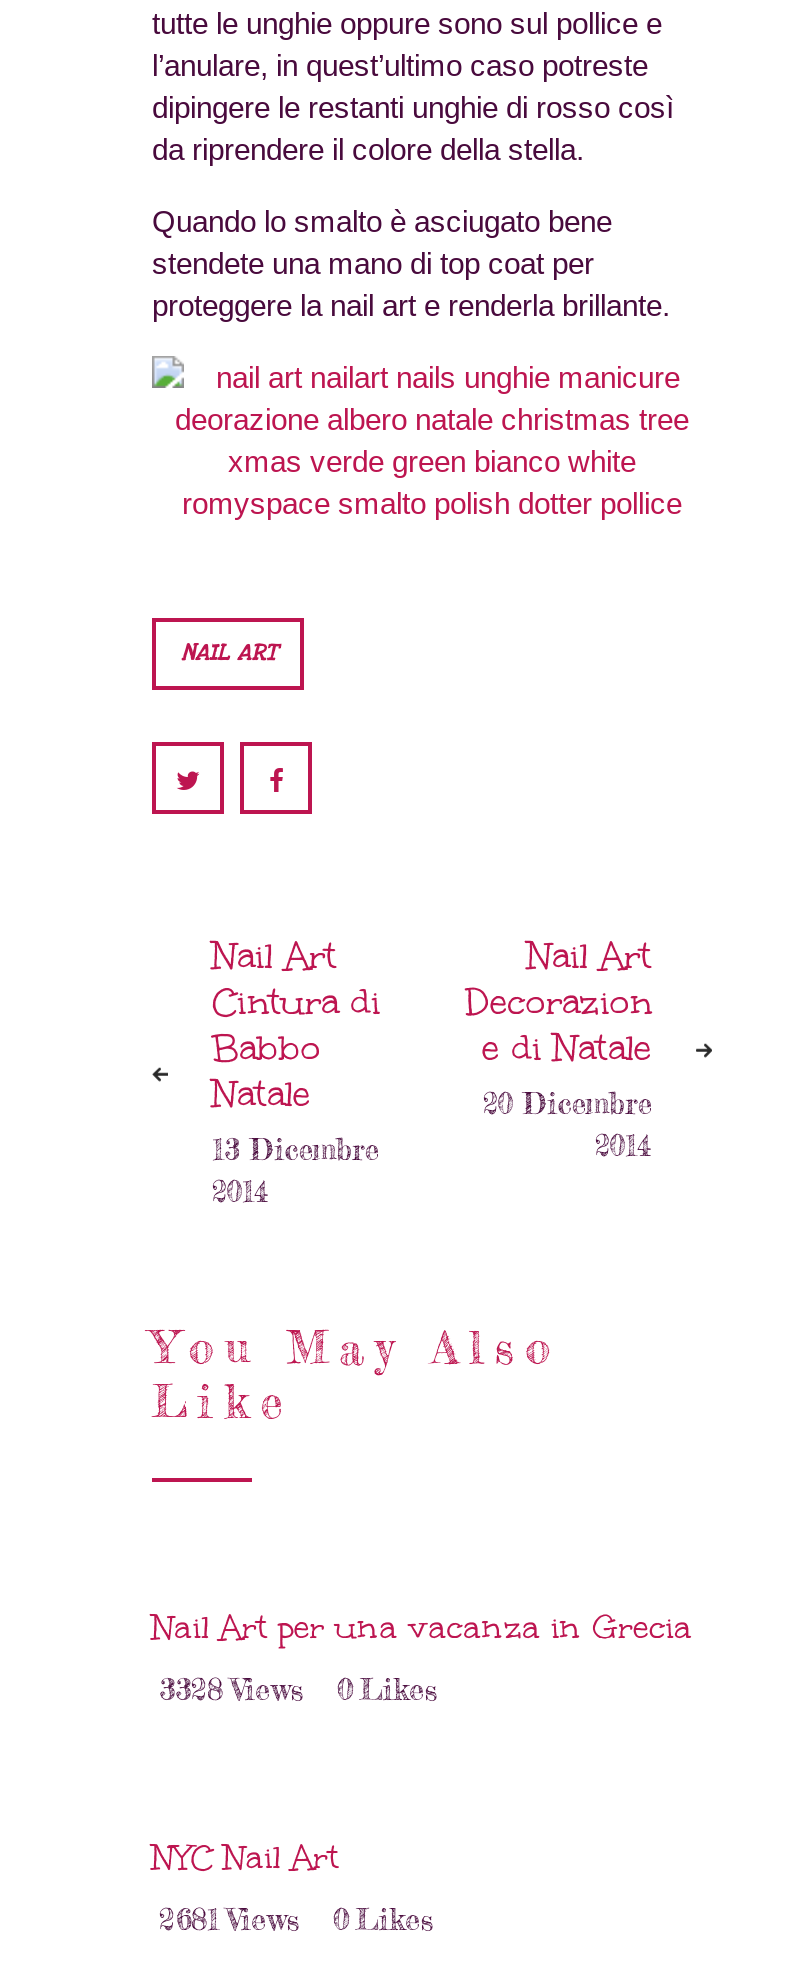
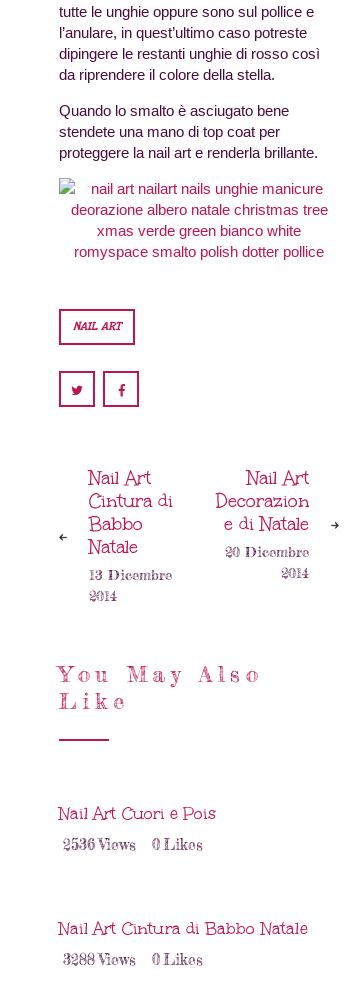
- Nail Art per una vacanza in Grecia
+ Nail Art Cuori e Pois

- 3328 Views 0 Likes
+ 2536 Views 0 Likes

- NYC Nail Art
+ Nail Art Cintura di Babbo Natale

- 2681 Views 0 Likes
+ 3288 Views 0 Likes
